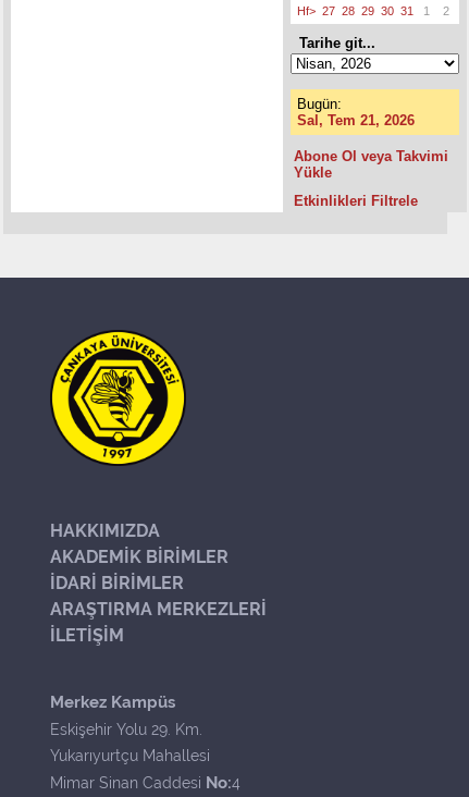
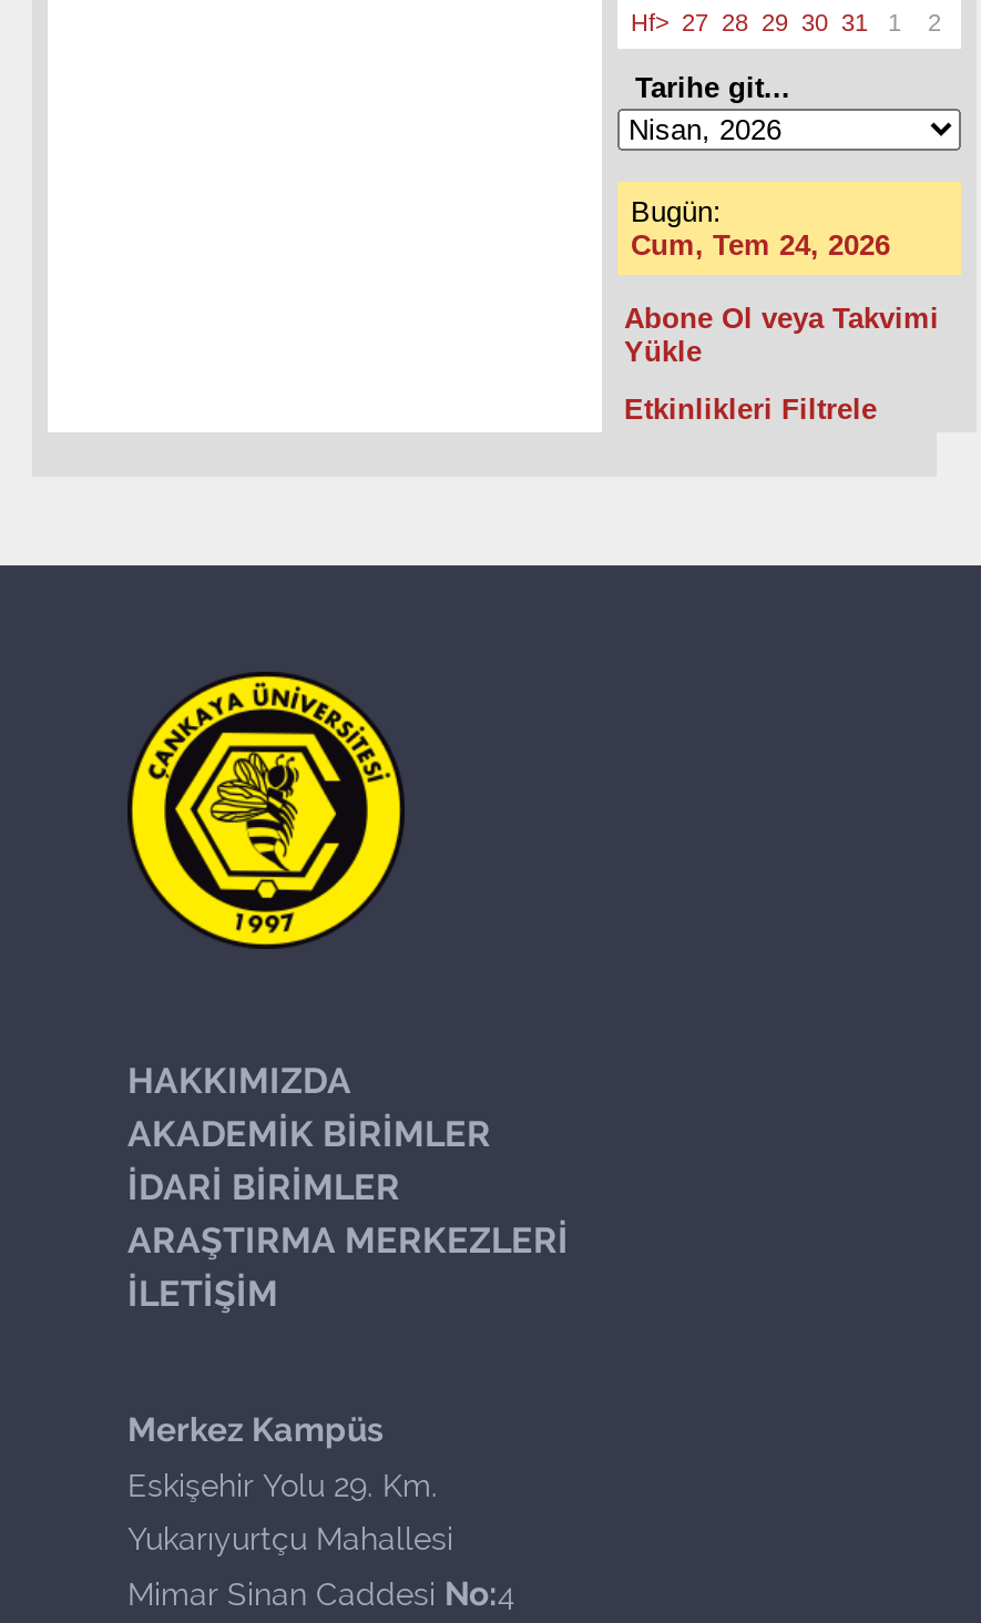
- Sal, Tem 21, 2026
+ Cum, Tem 24, 2026
